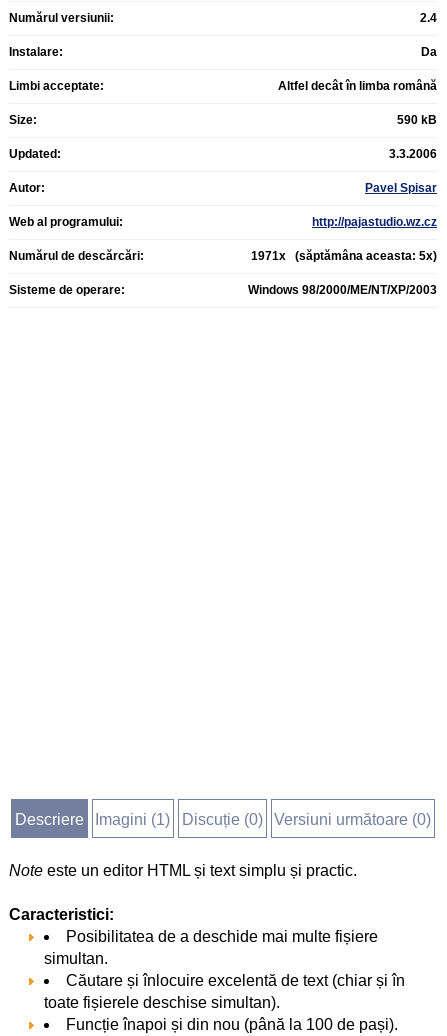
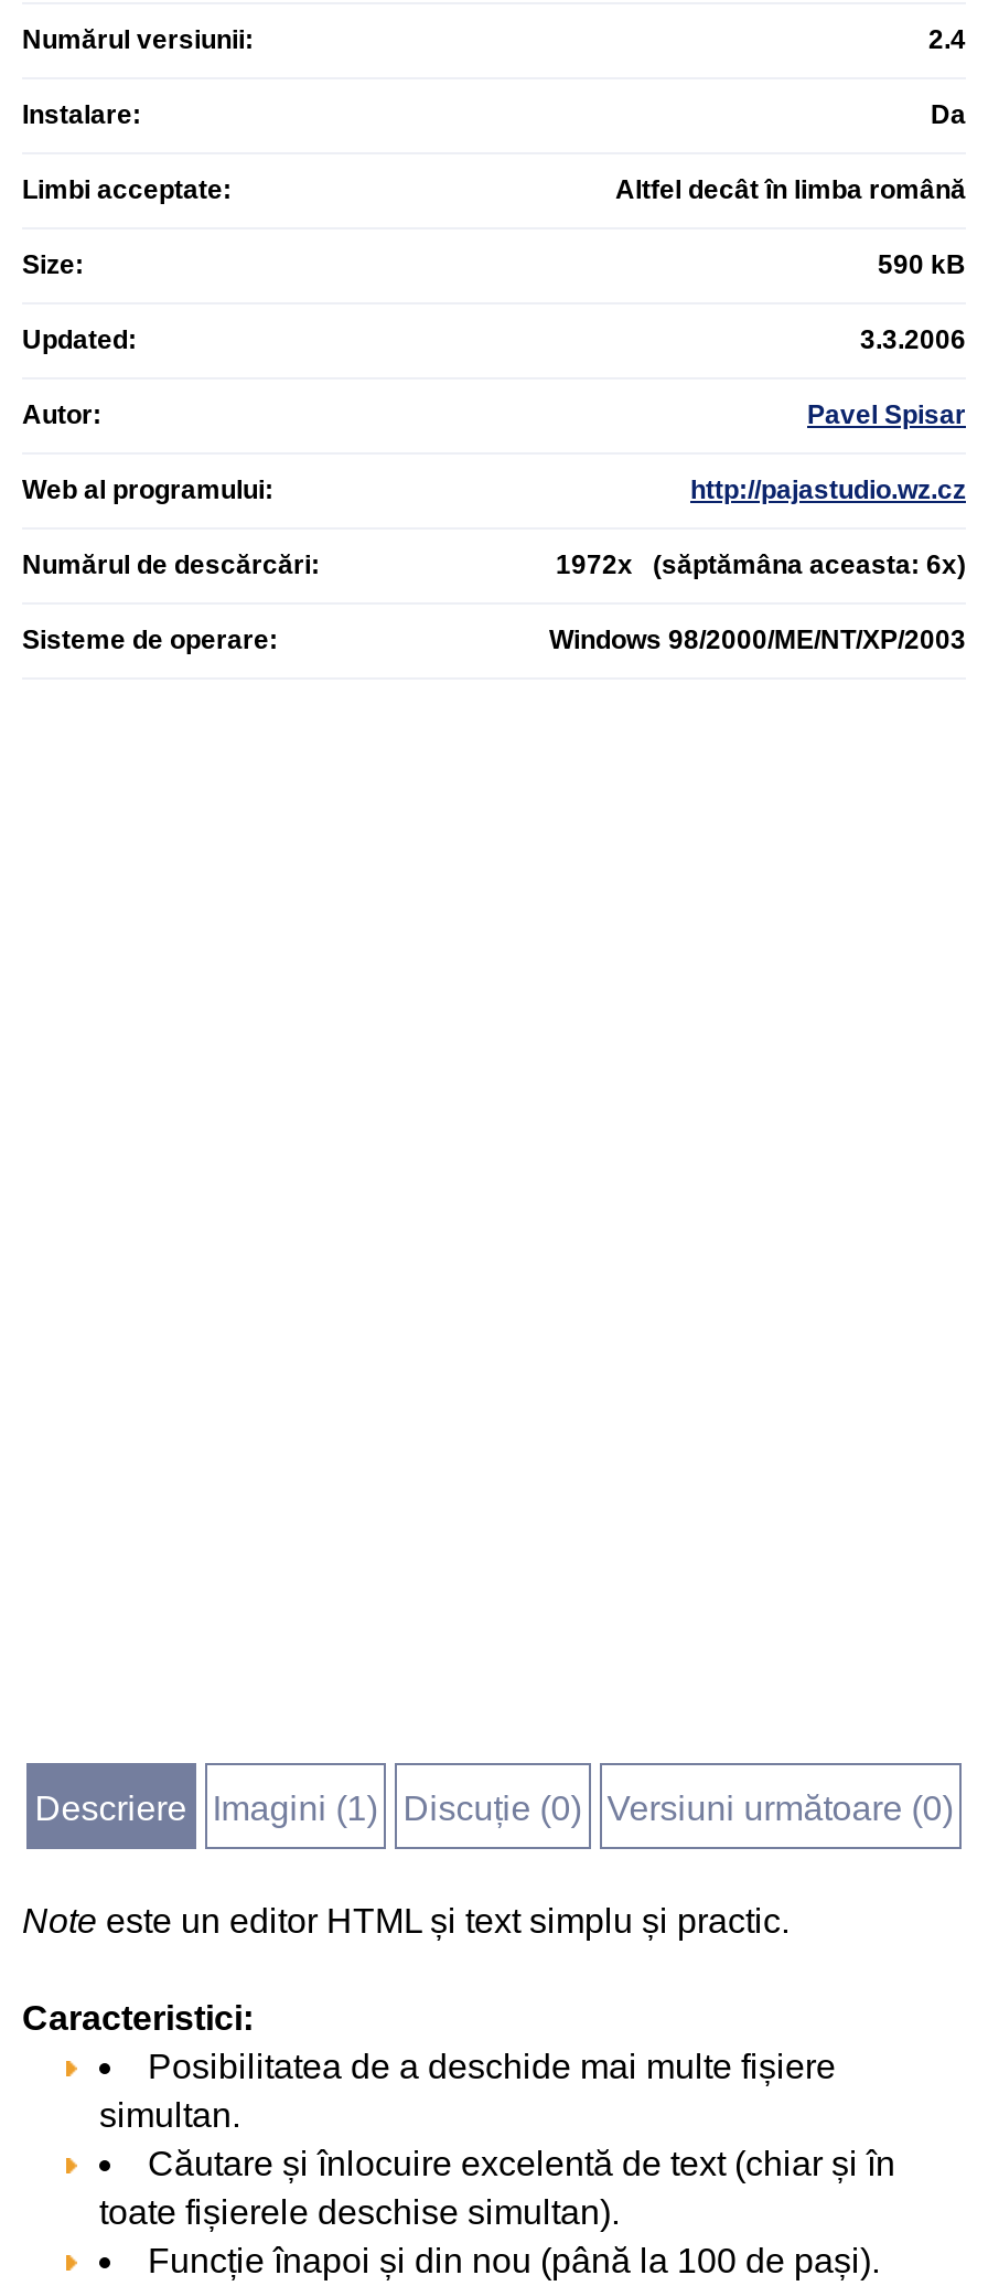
- 1971x (săptămâna aceasta: 5x)
+ 1972x (săptămâna aceasta: 6x)
